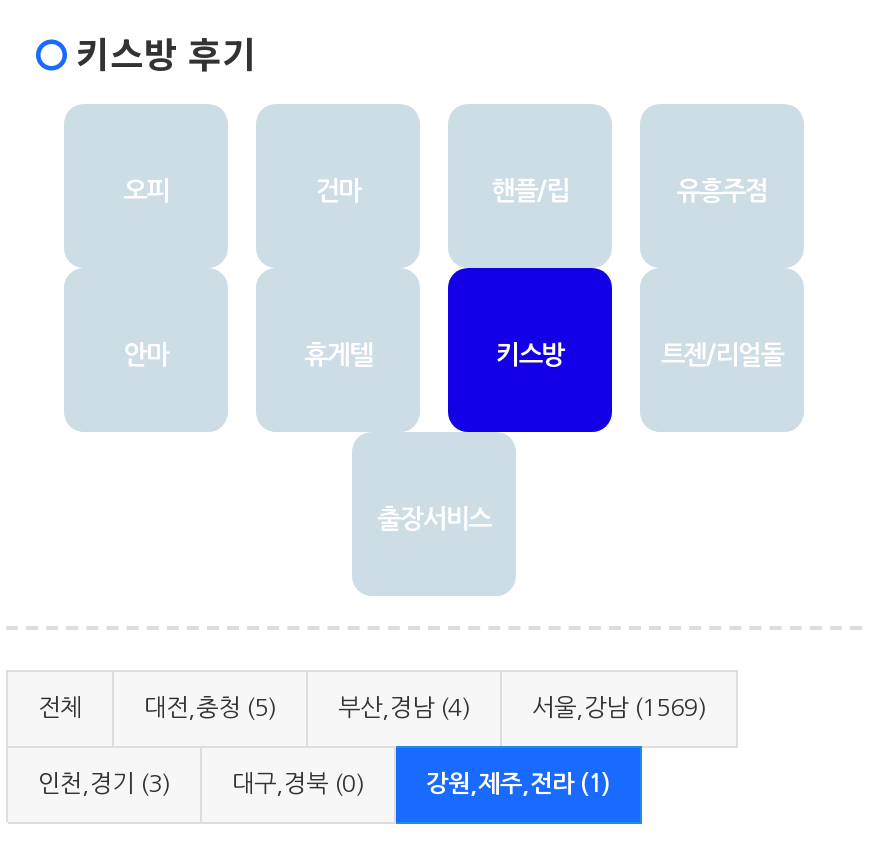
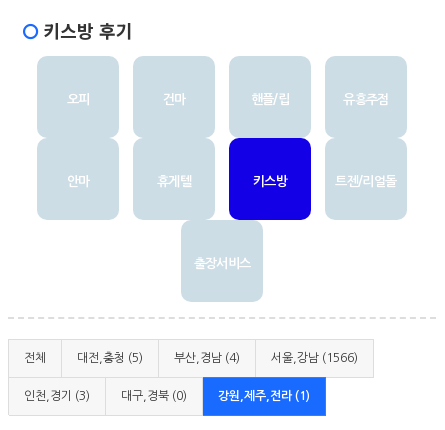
- 서울,강남 (1569)
+ 서울,강남 (1566)
